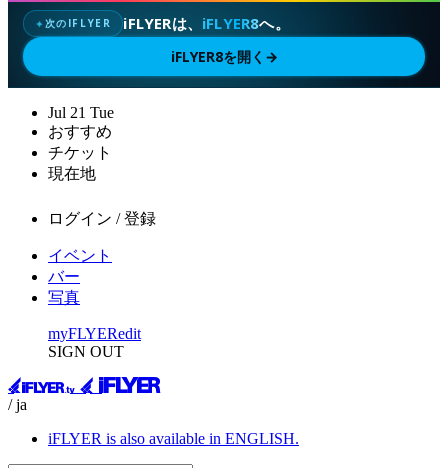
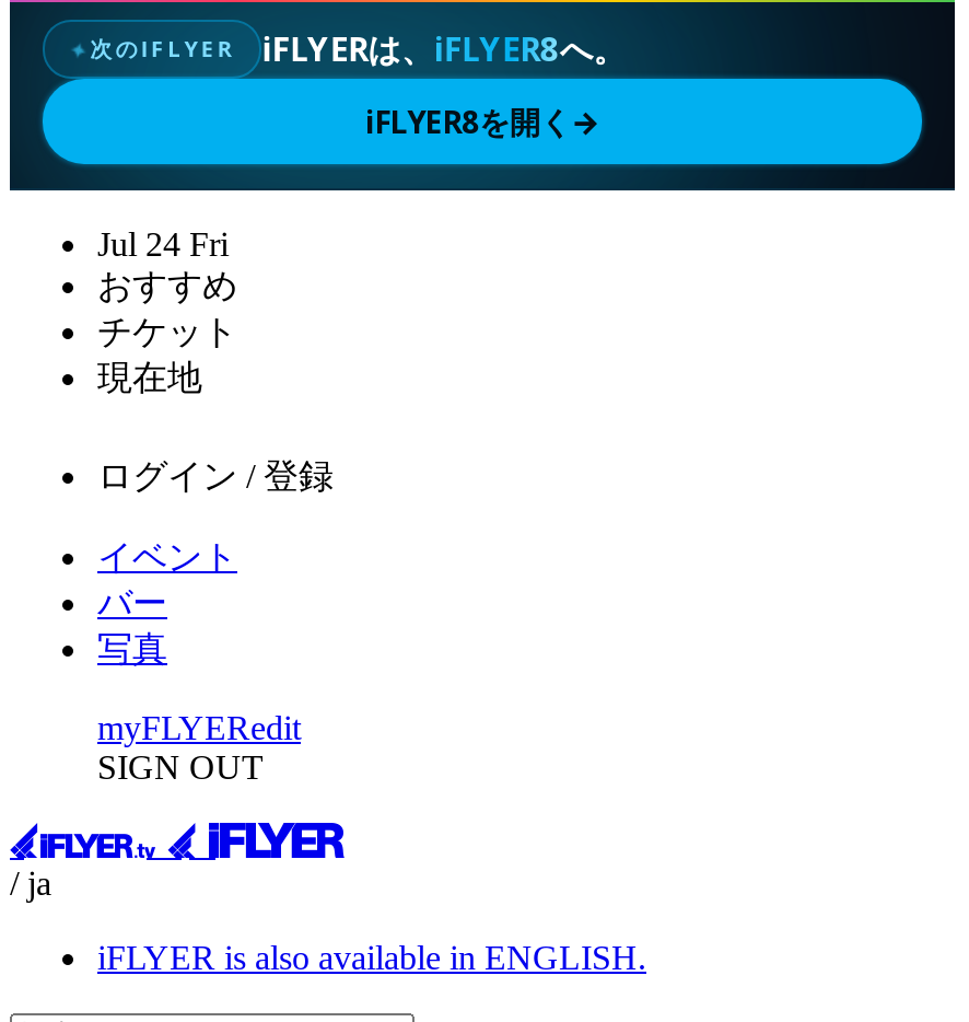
- Jul 21 Tue
+ Jul 24 Fri
